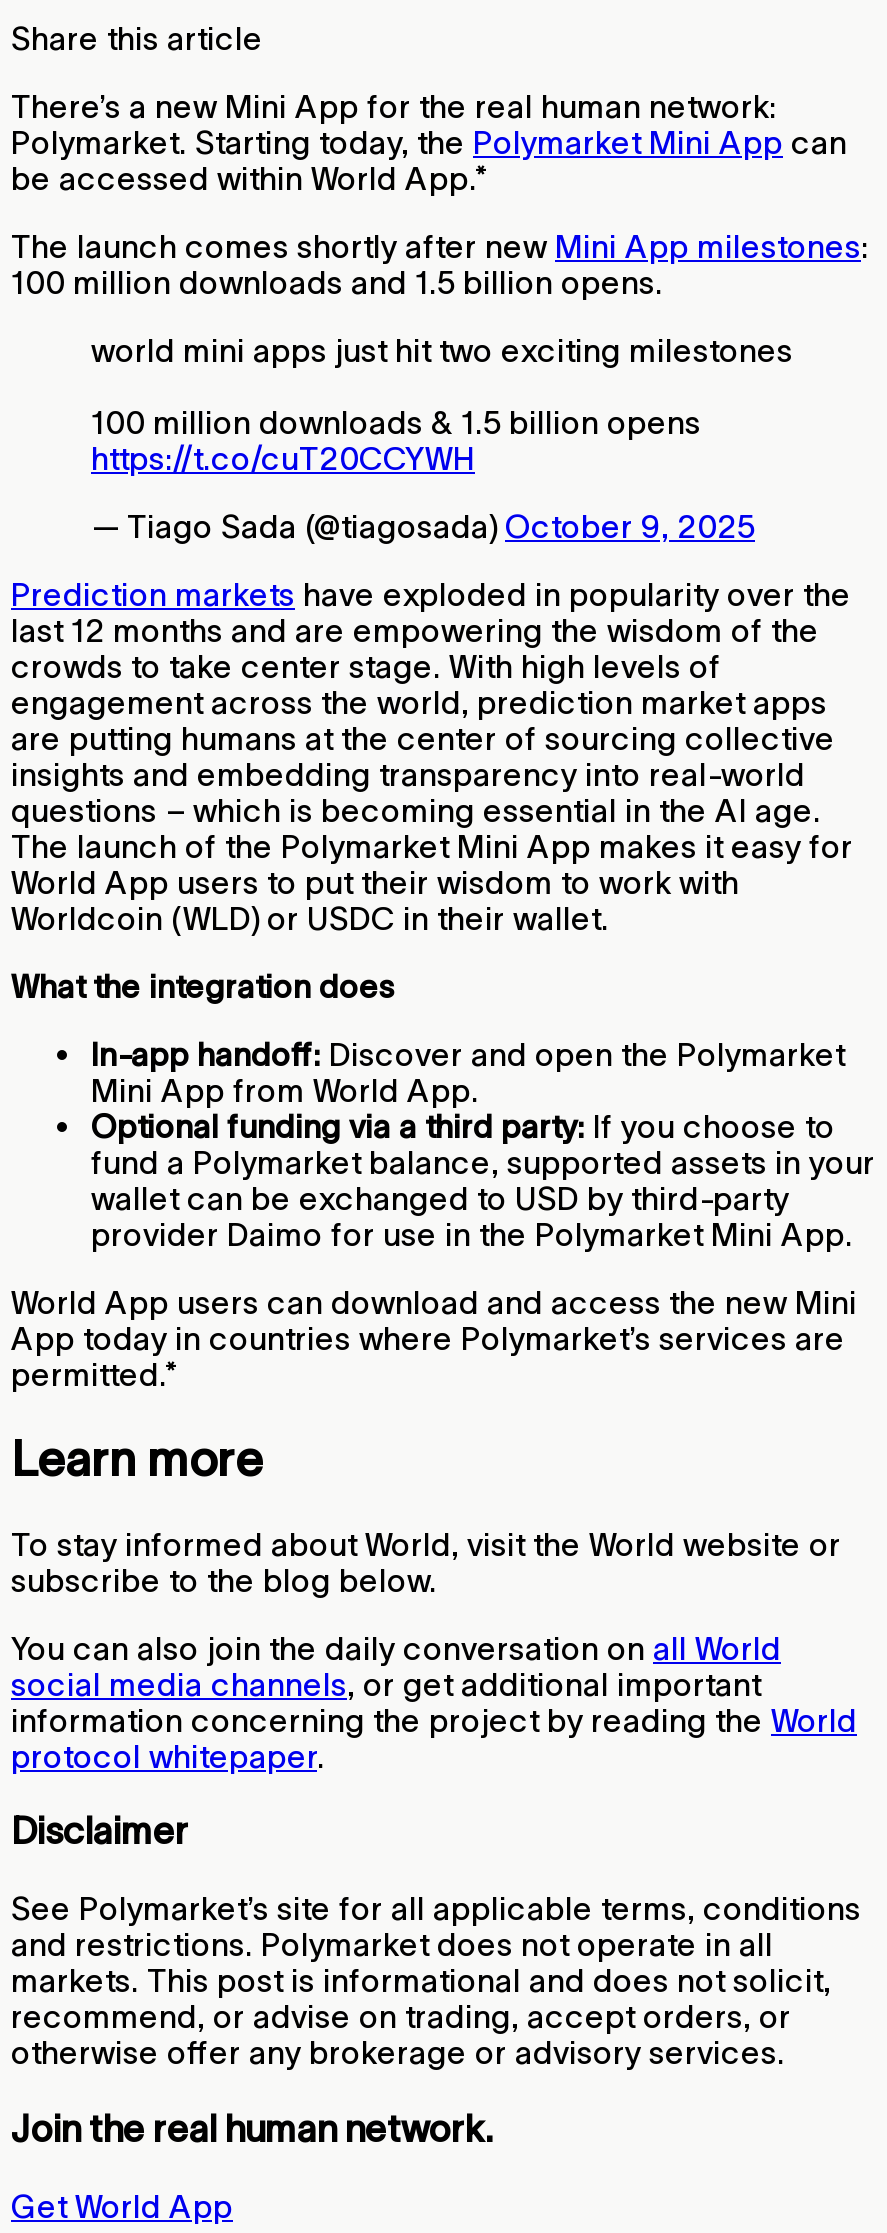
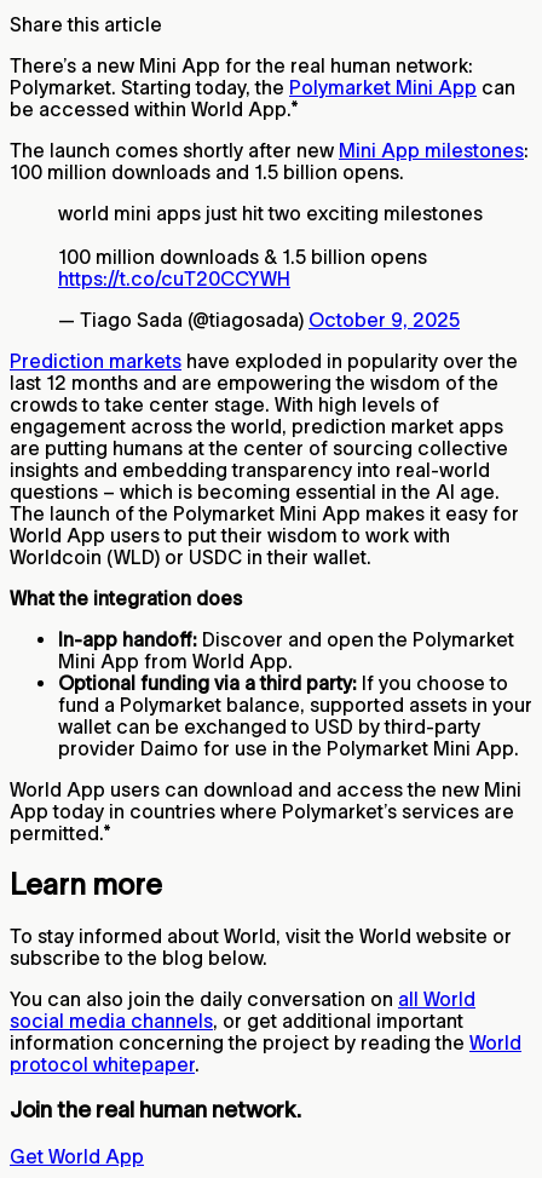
- Disclaimer
- See Polymarket’s site for all applicable terms, conditions
- and restrictions. Polymarket does not operate in all
- markets. This post is informational and does not solicit,
- recommend, or advise on trading, accept orders, or
- otherwise offer any brokerage or advisory services.
